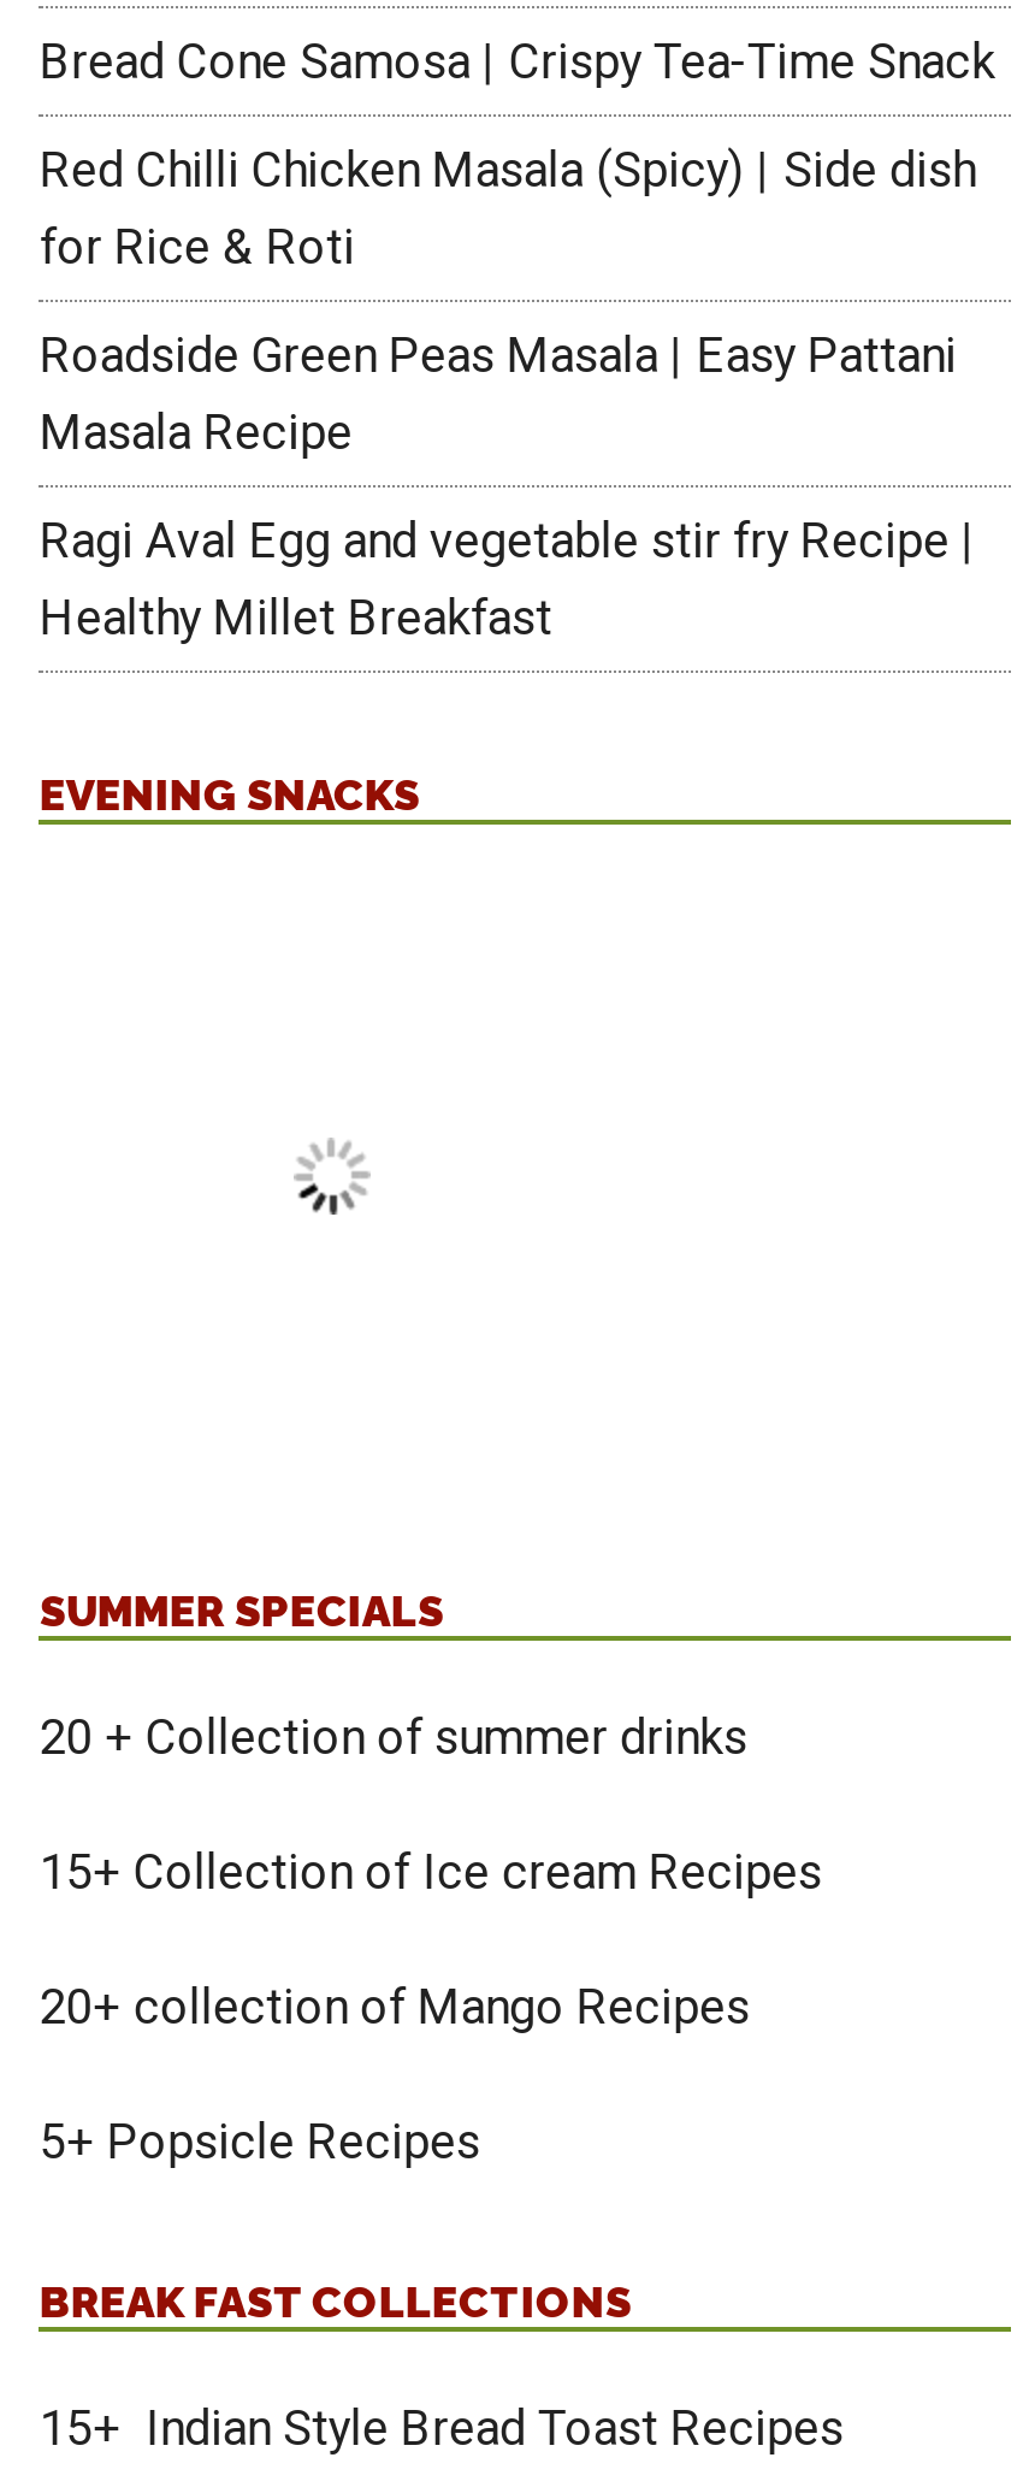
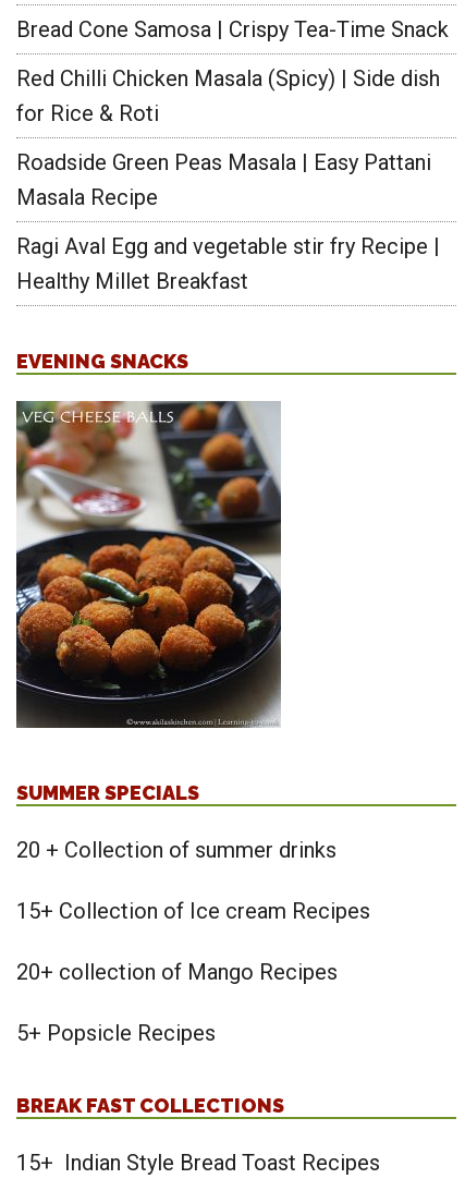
+ [image]
